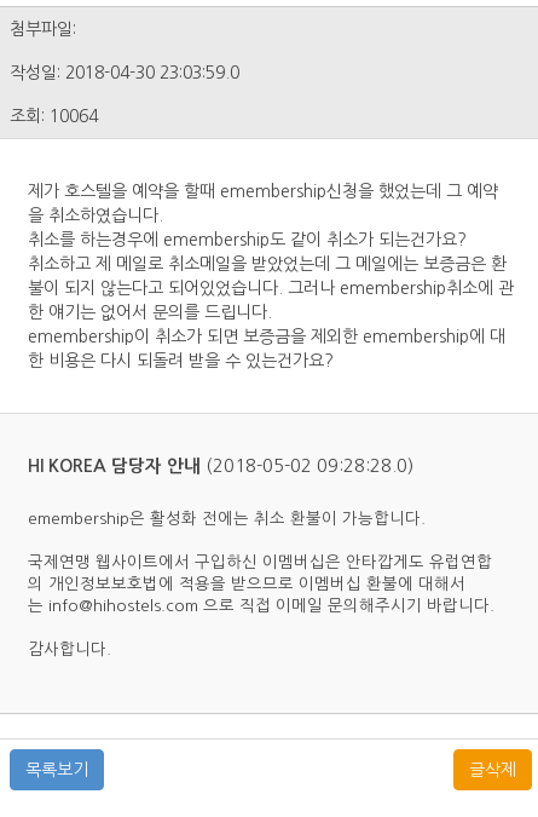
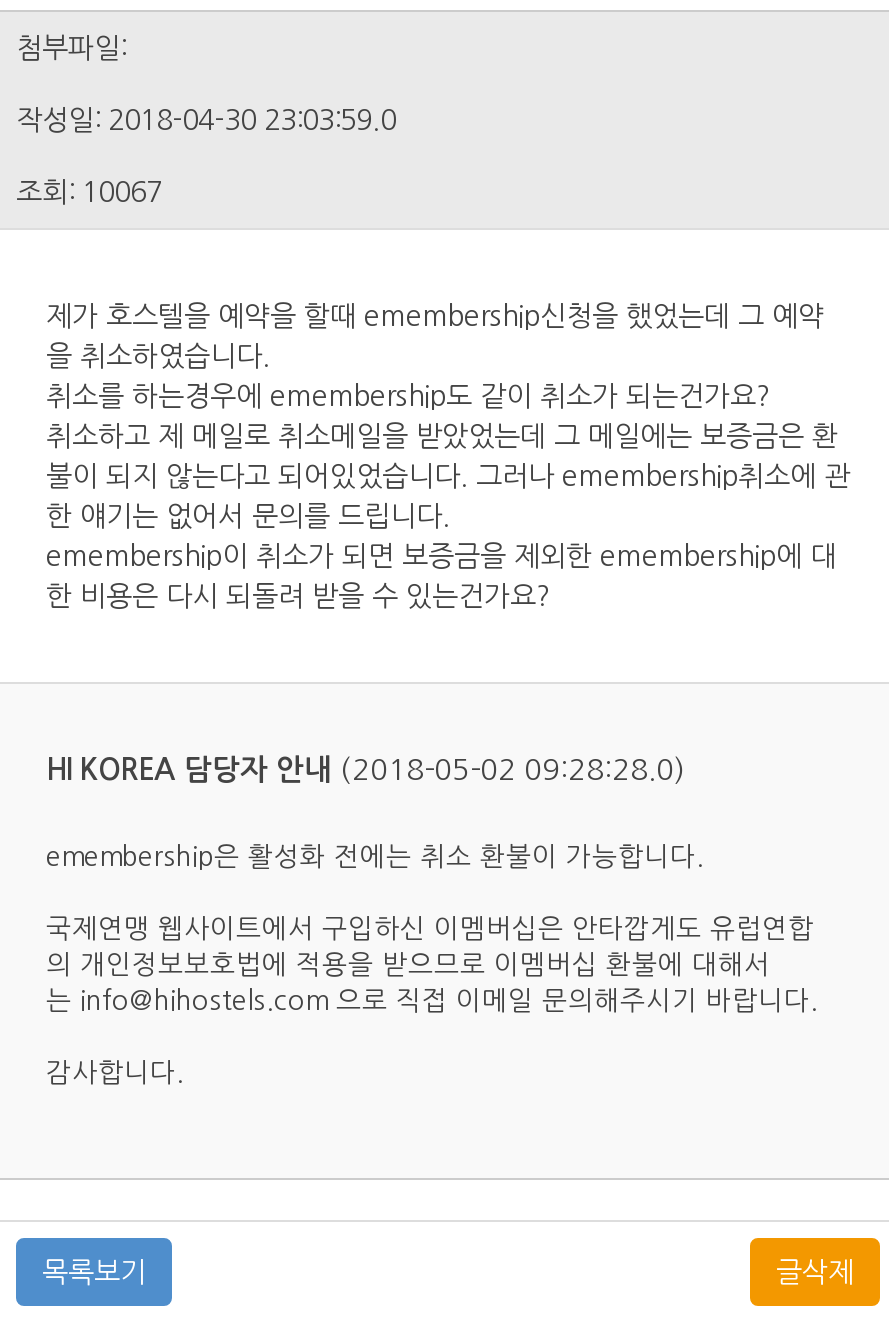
- 조회: 10064
+ 조회: 10067
